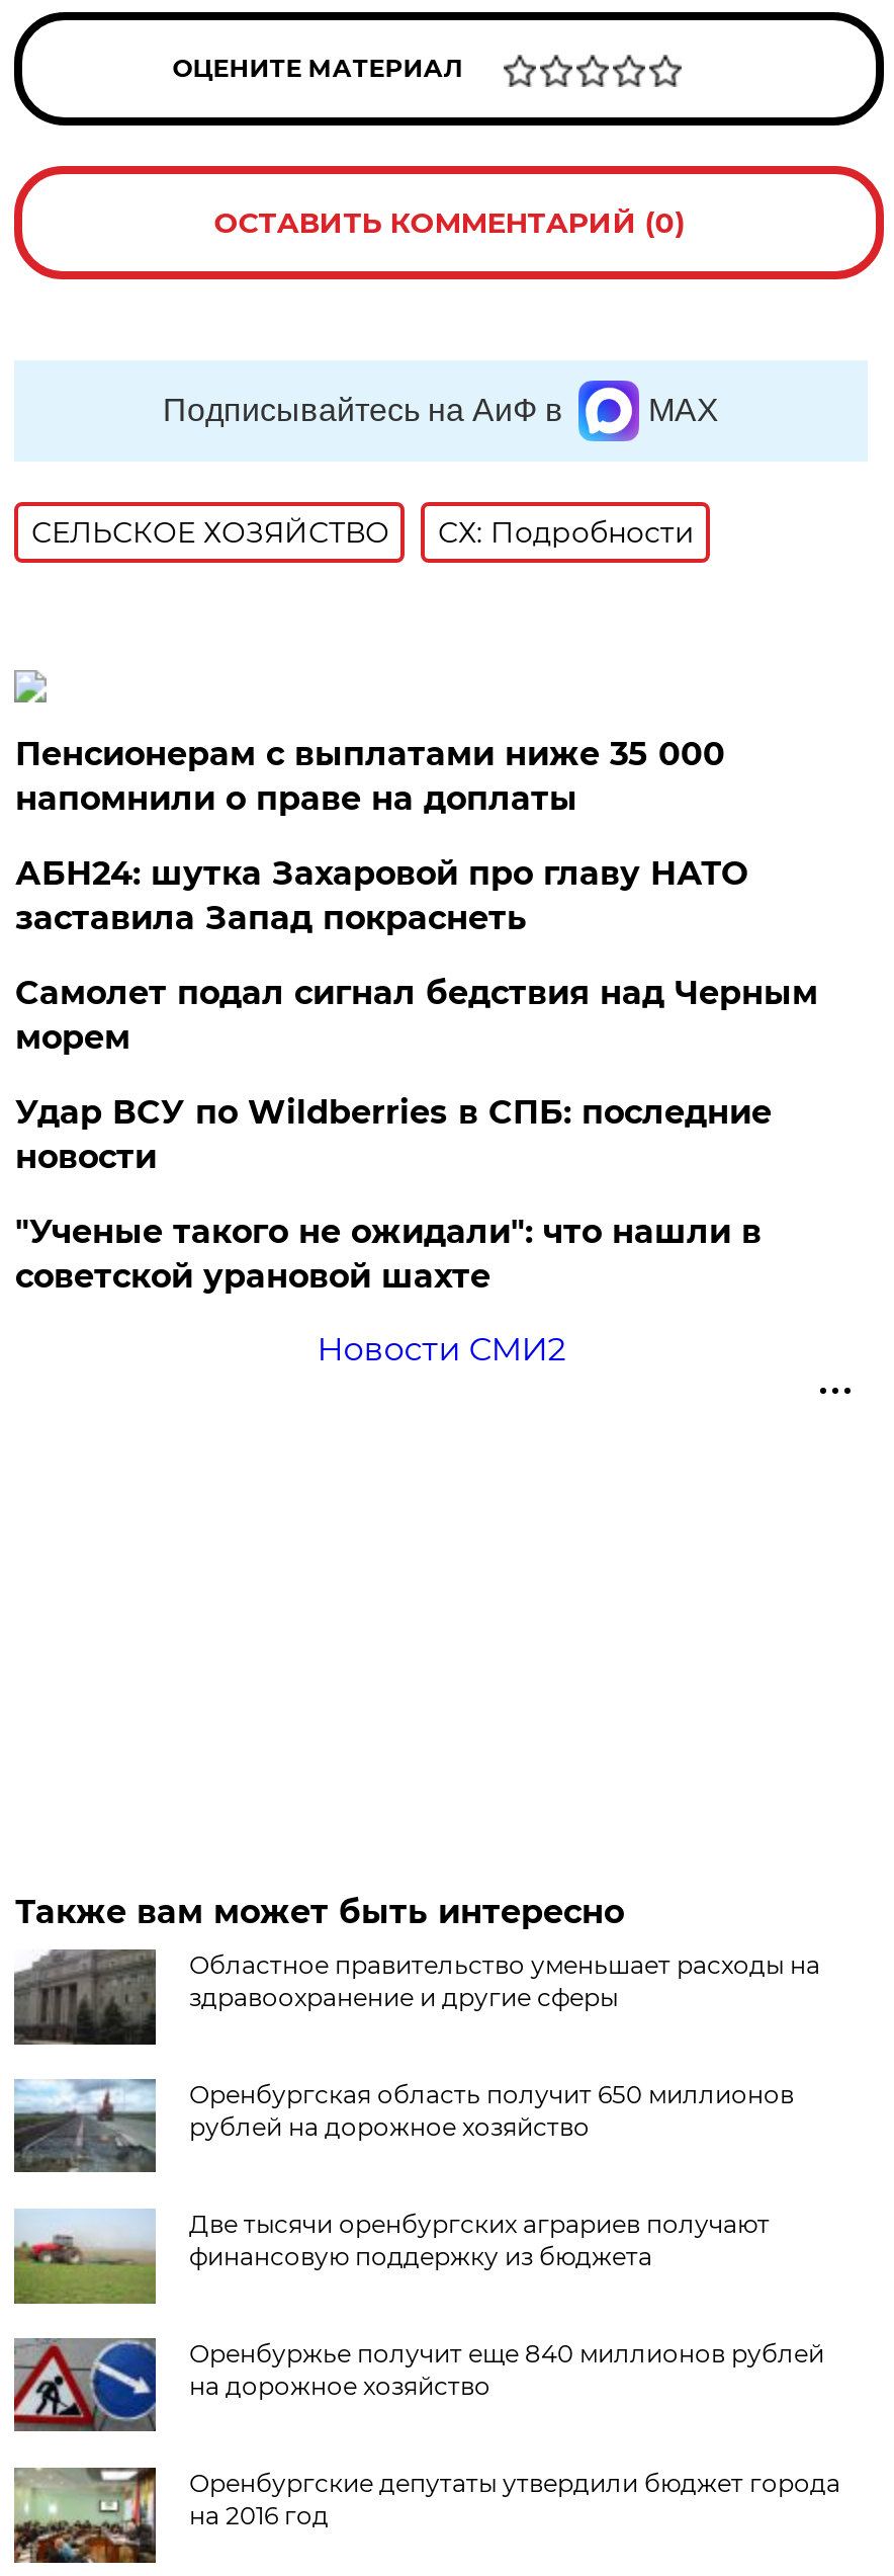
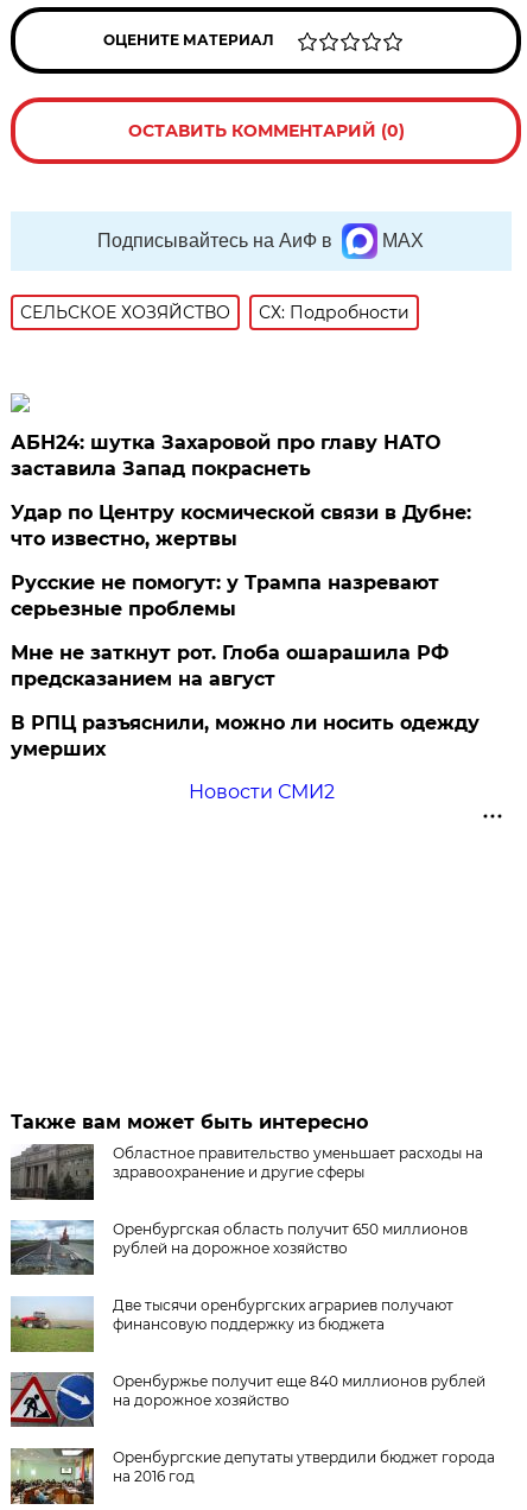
- Пенсионерам с выплатами ниже 35 000
- напомнили о праве на доплаты

moved up: АБН24: шутка Захаровой про главу НАТО | заставила Запад покраснеть

- Самолет подал сигнал бедствия над Черным
- морем
- Удар ВСУ по Wildberries в СПБ: последние
- новости
- "Ученые такого не ожидали": что нашли в
- советской урановой шахте
+ Удар по Центру космической связи в Дубне:
+ что известно, жертвы
+ Русские не помогут: у Трампа назревают
+ серьезные проблемы
+ Мне не заткнут рот. Глоба ошарашила РФ
+ предсказанием на август
+ В РПЦ разъяснили, можно ли носить одежду
+ умерших
